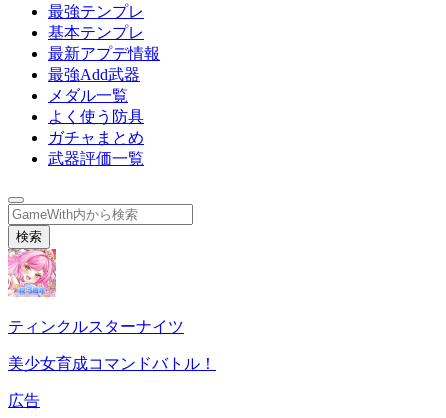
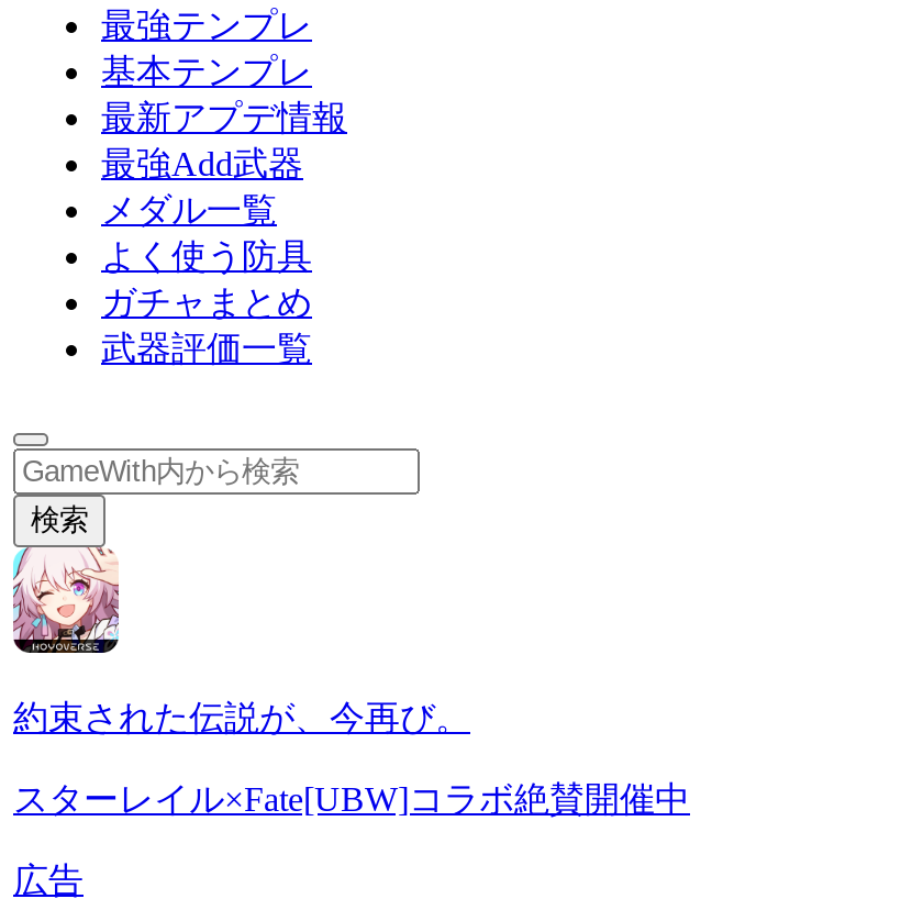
- [image]
- ティンクルスターナイツ
+ [image]
+ 約束された伝説が、今再び。

- 美少女育成コマンドバトル！
+ スターレイル×Fate[UBW]コラボ絶賛開催中
